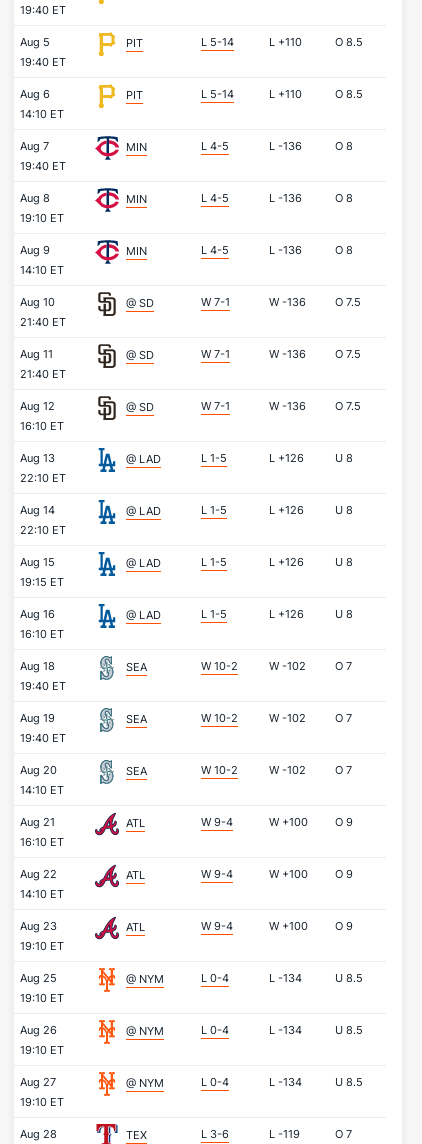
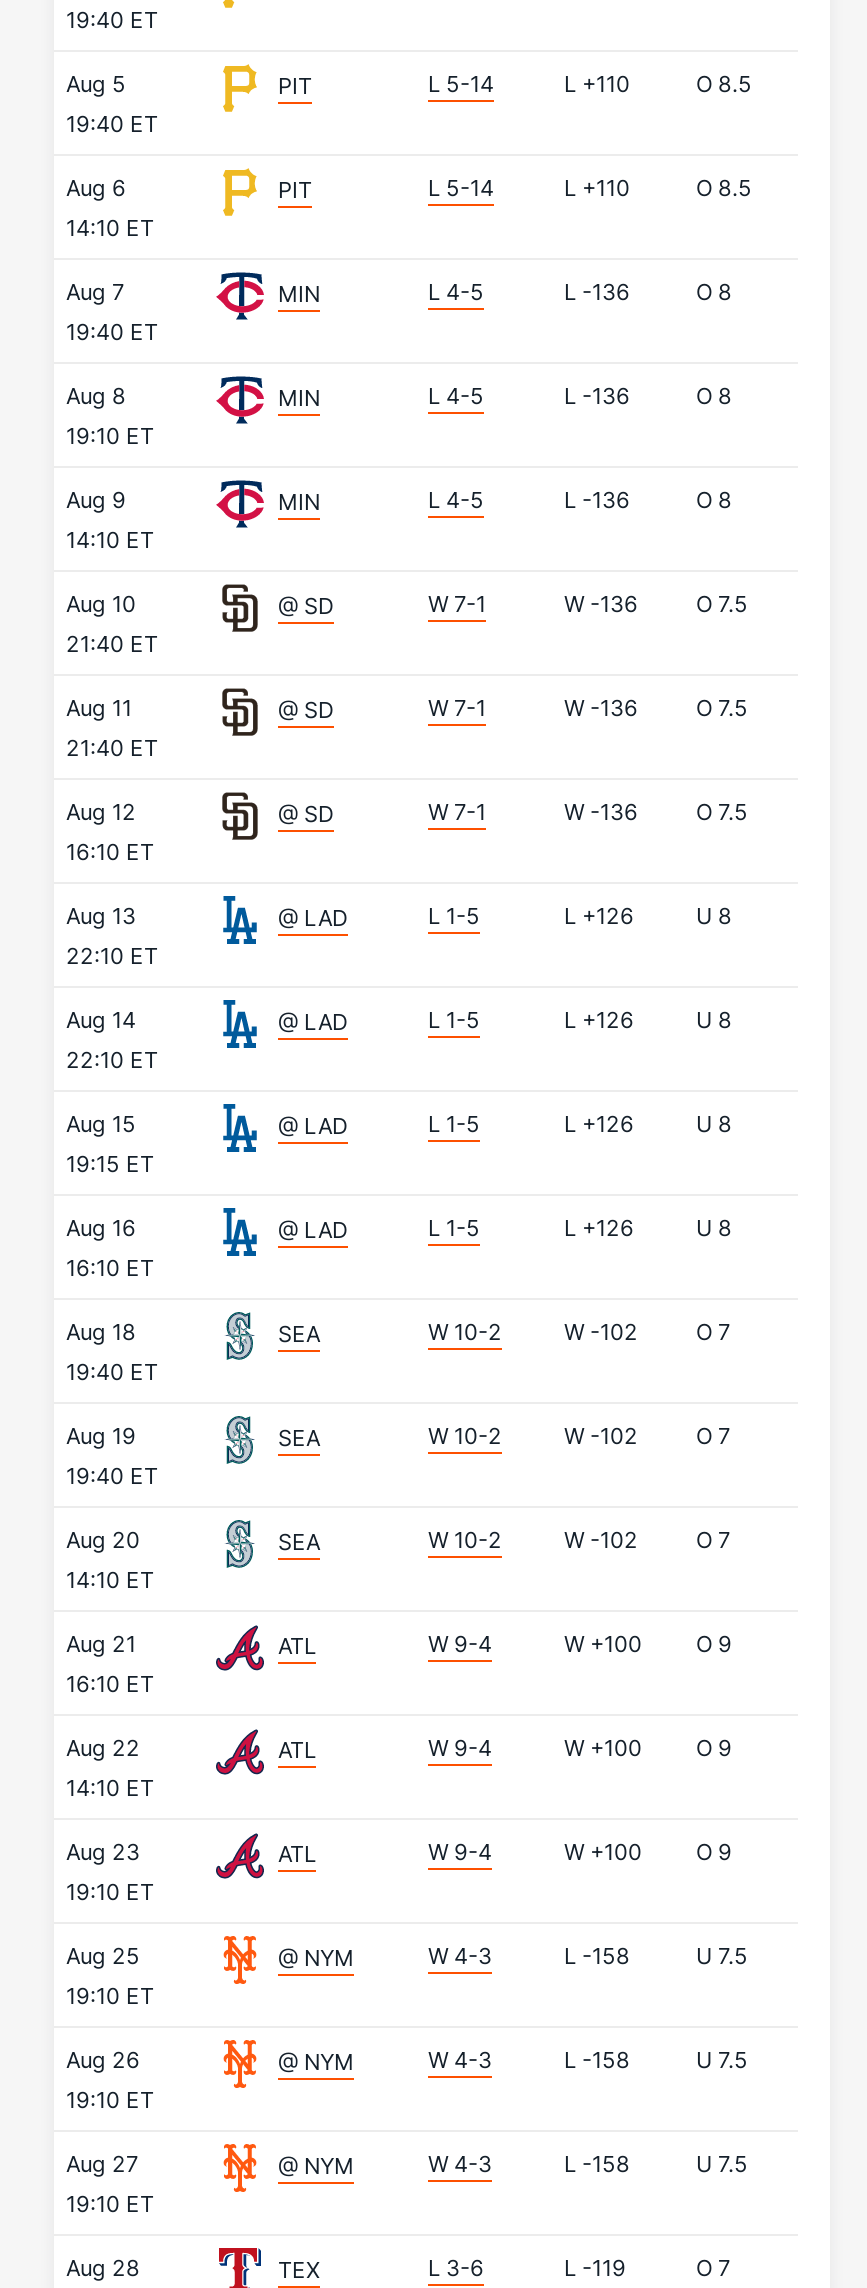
- L 0-4
- L -134
- U 8.5
+ W 4-3
+ L -158
+ U 7.5

- L 0-4
- L -134
- U 8.5
+ W 4-3
+ L -158
+ U 7.5

- L 0-4
- L -134
- U 8.5
+ W 4-3
+ L -158
+ U 7.5
